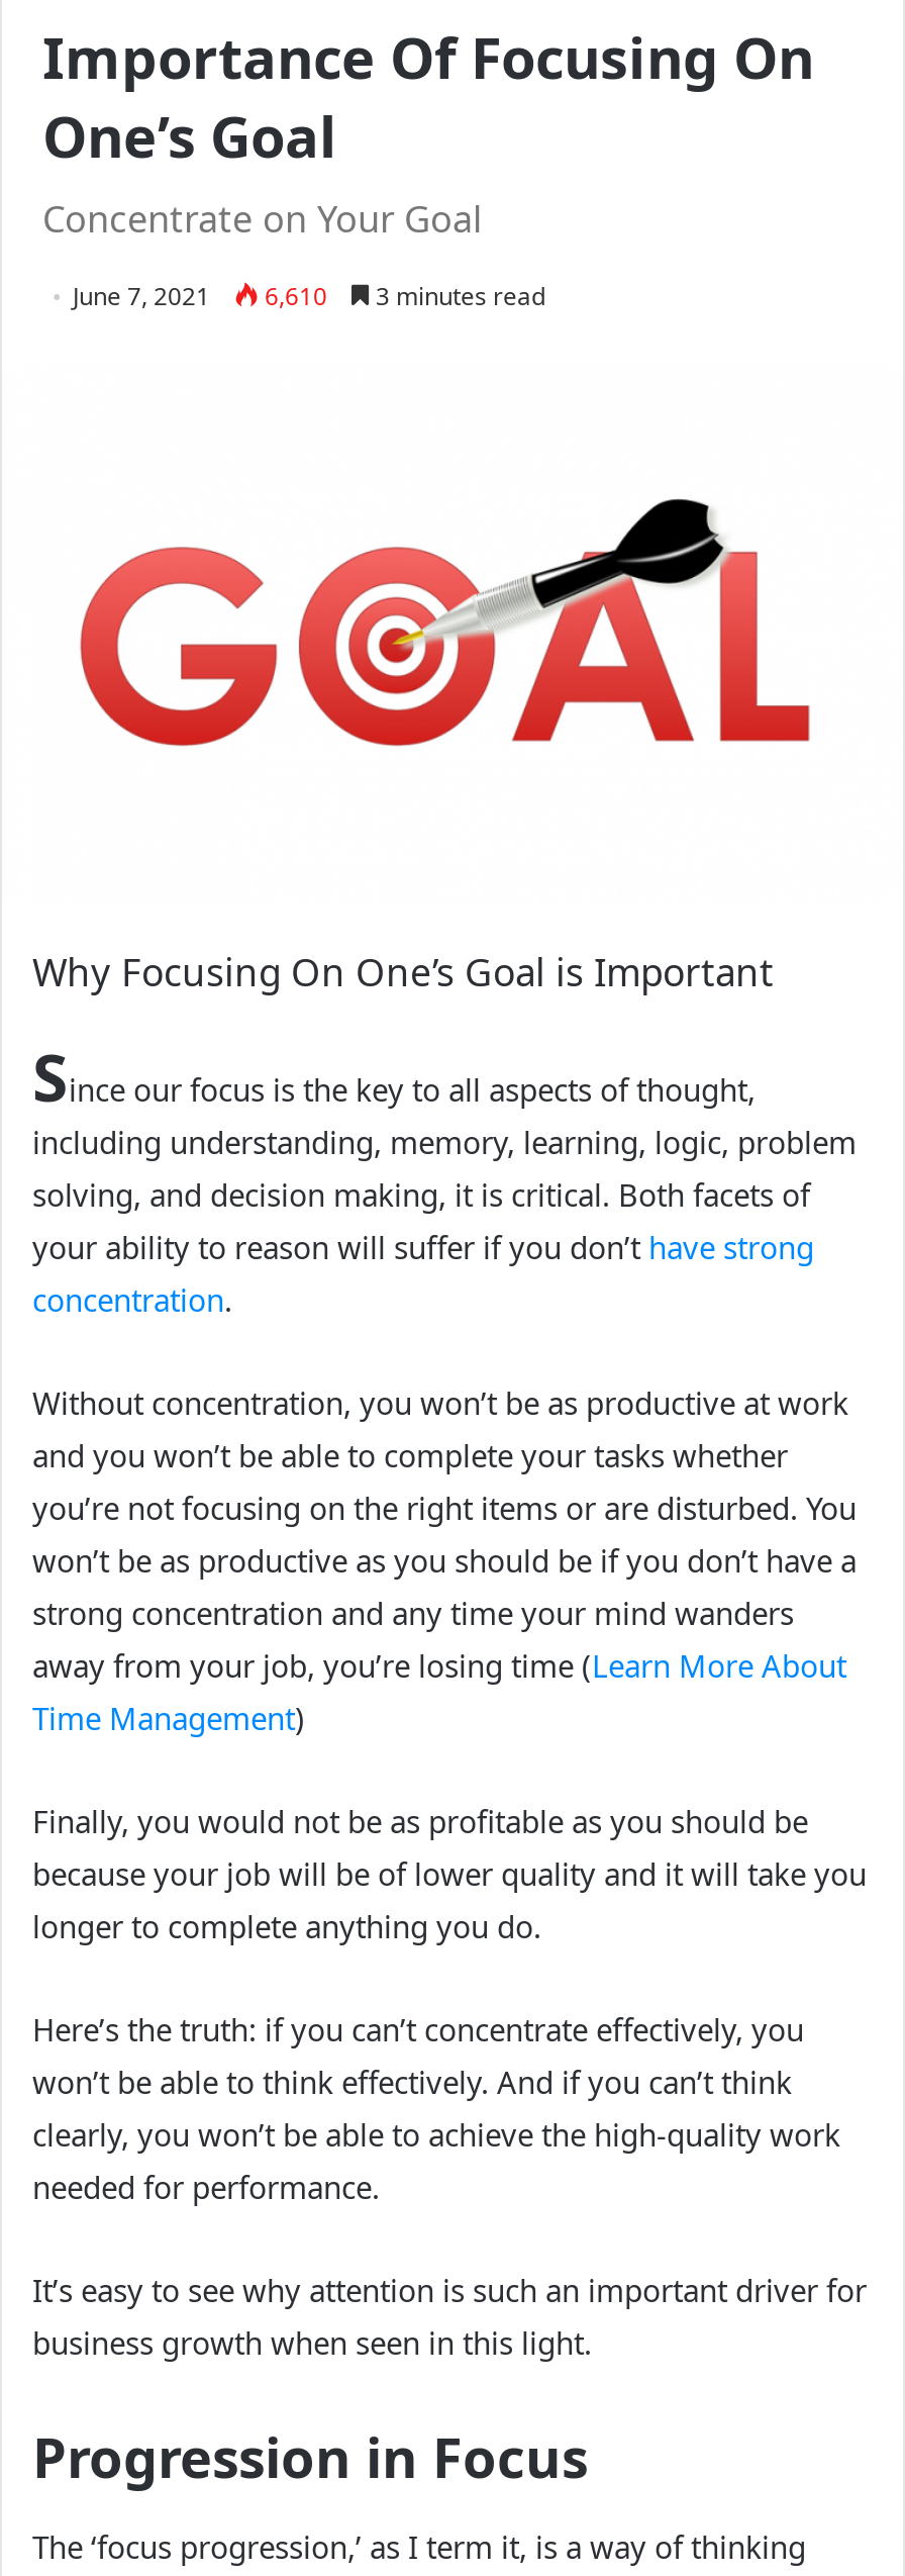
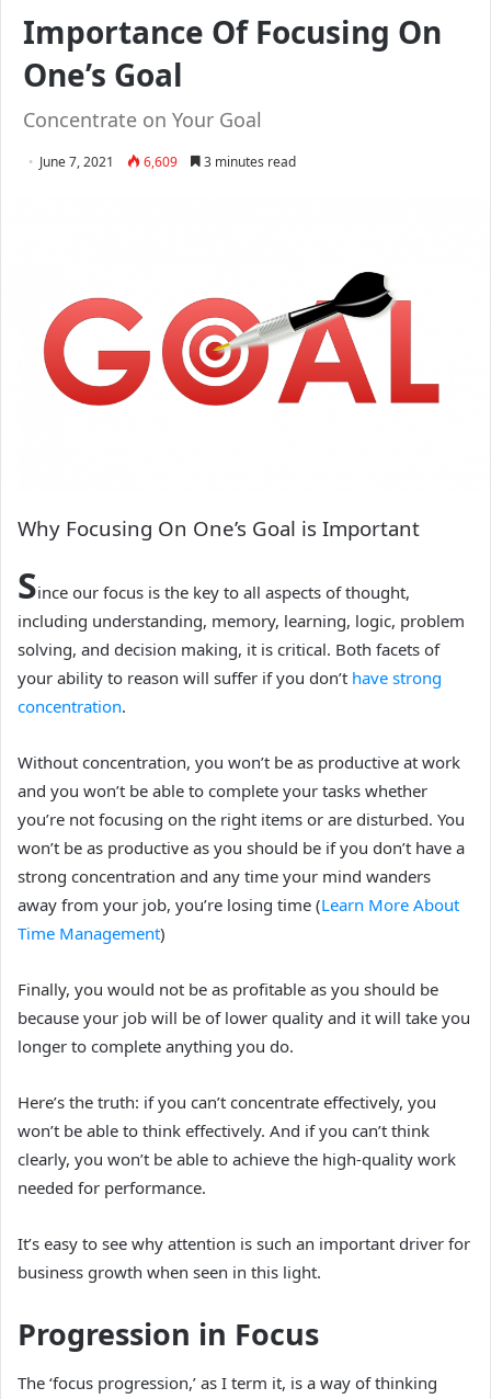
- June 7, 2021 6,610 3 minutes read
+ June 7, 2021 6,609 3 minutes read
